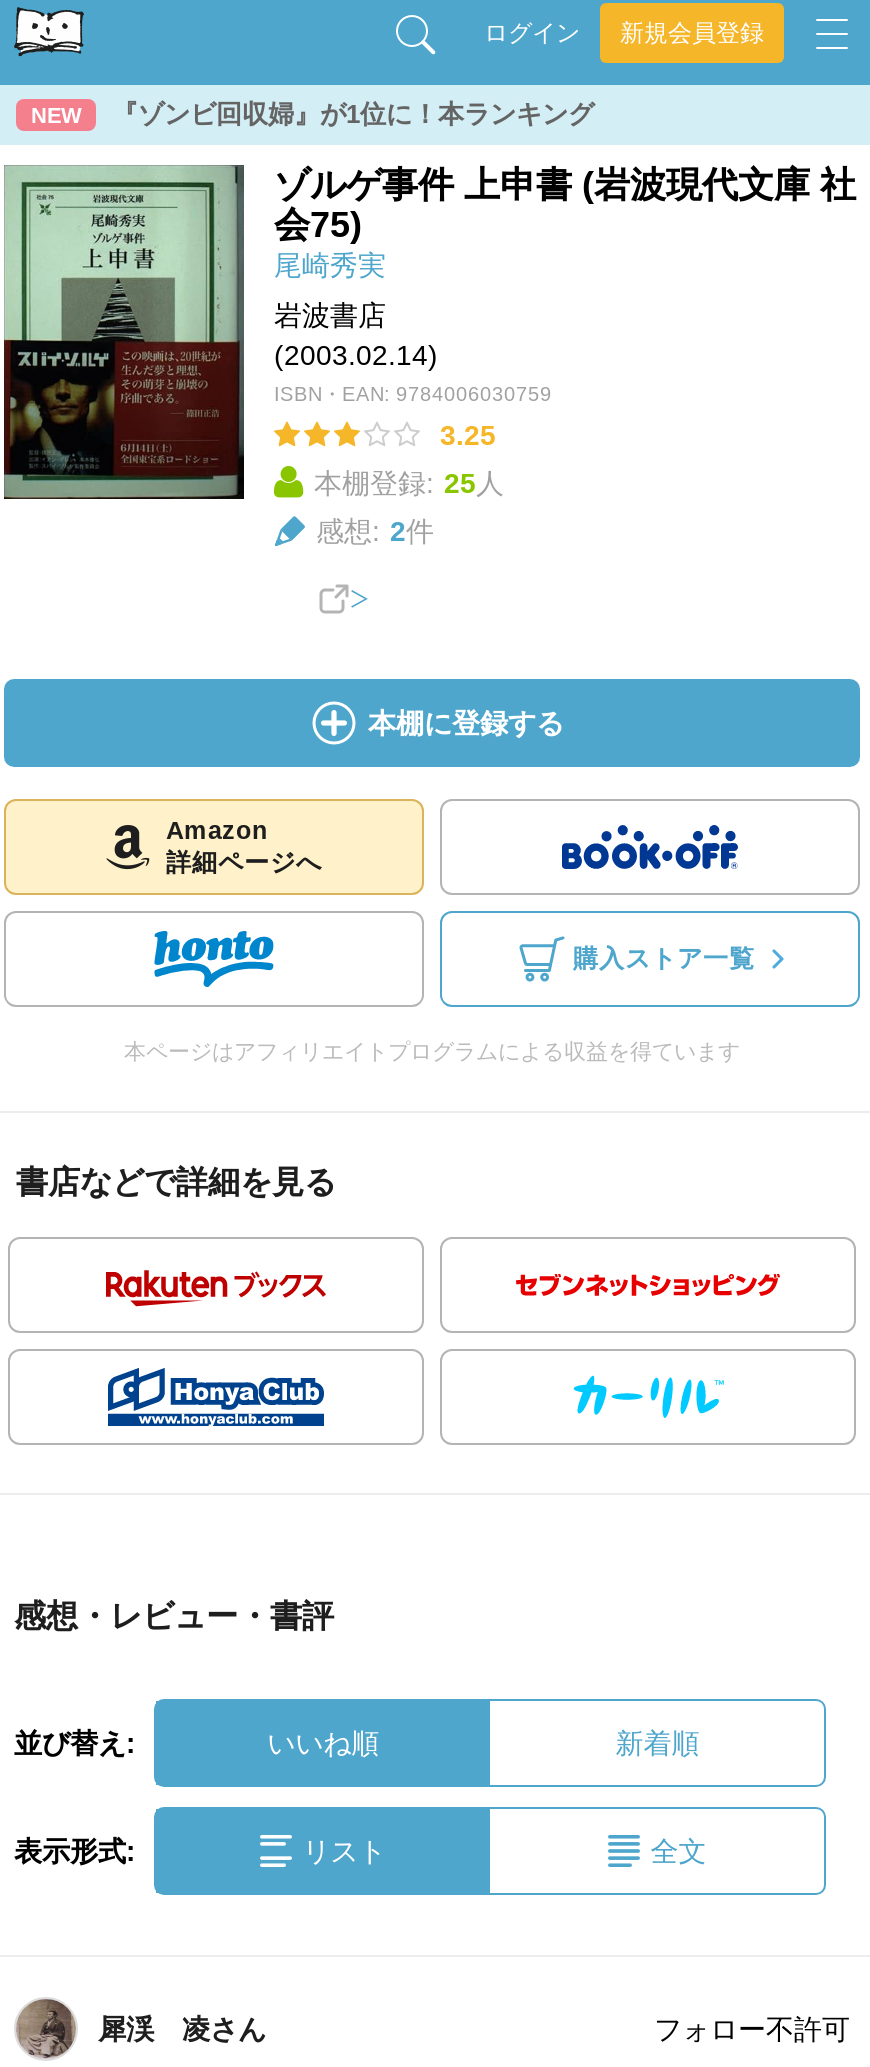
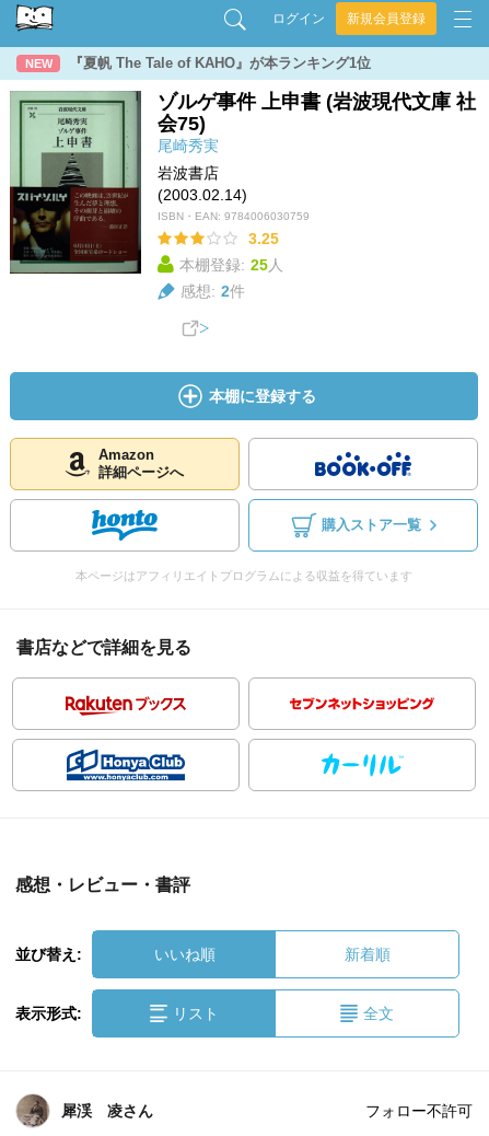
- 『ゾンビ回収婦』が1位に！本ランキング
+ 『夏帆 The Tale of KAHO』が本ランキング1位
